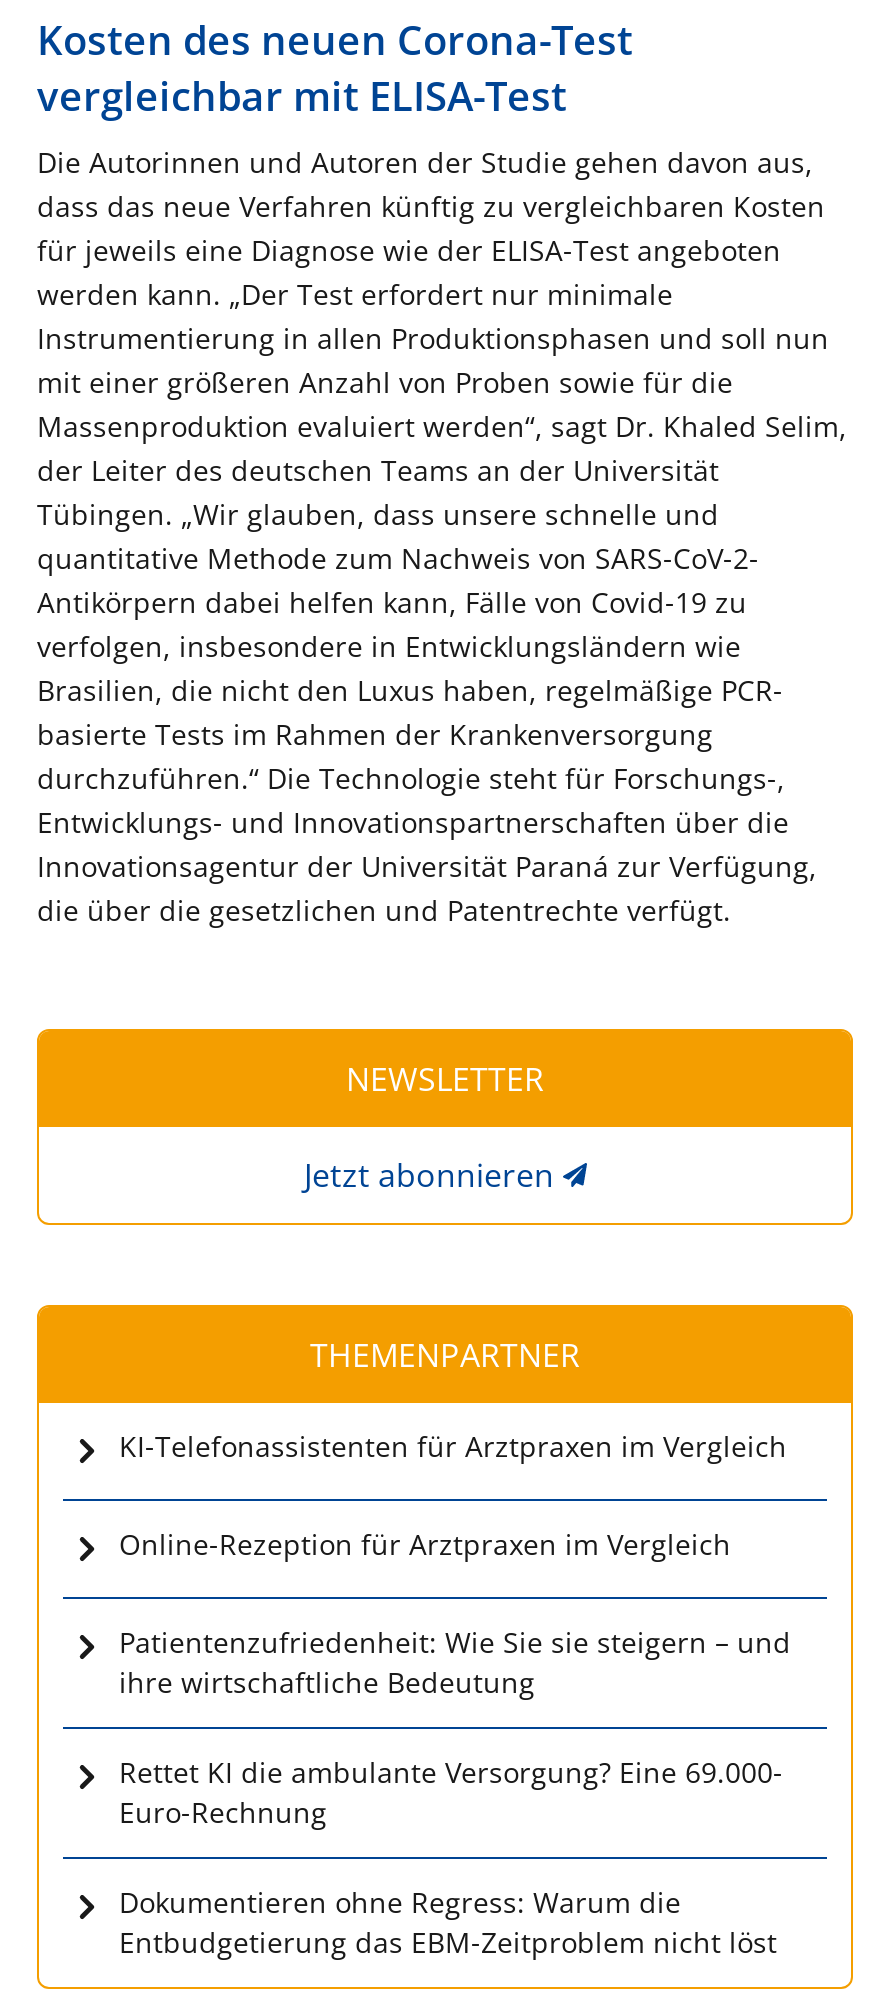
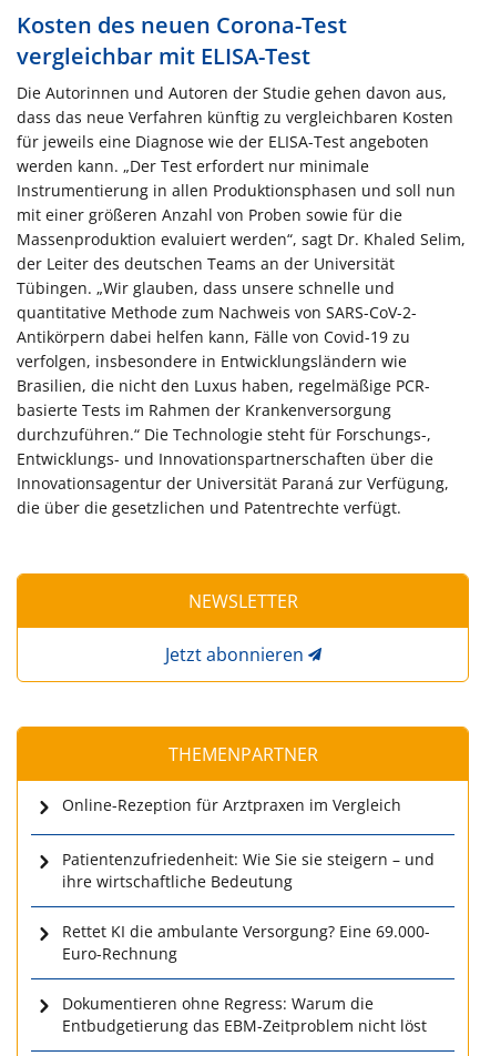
- KI-Telefonassistenten für Arztpraxen im Vergleich
